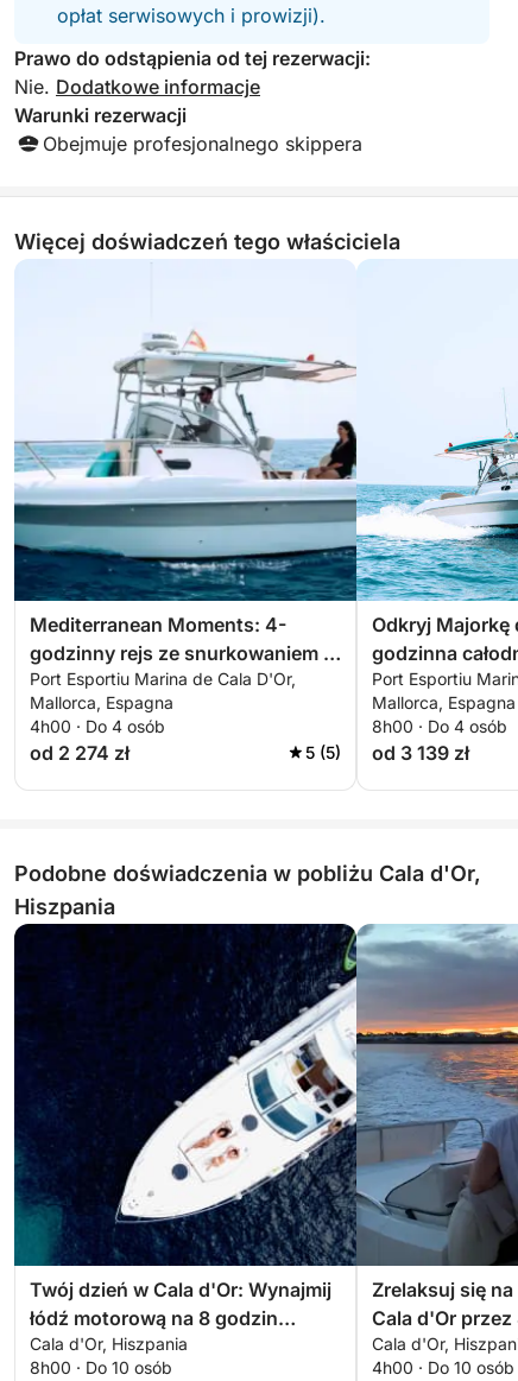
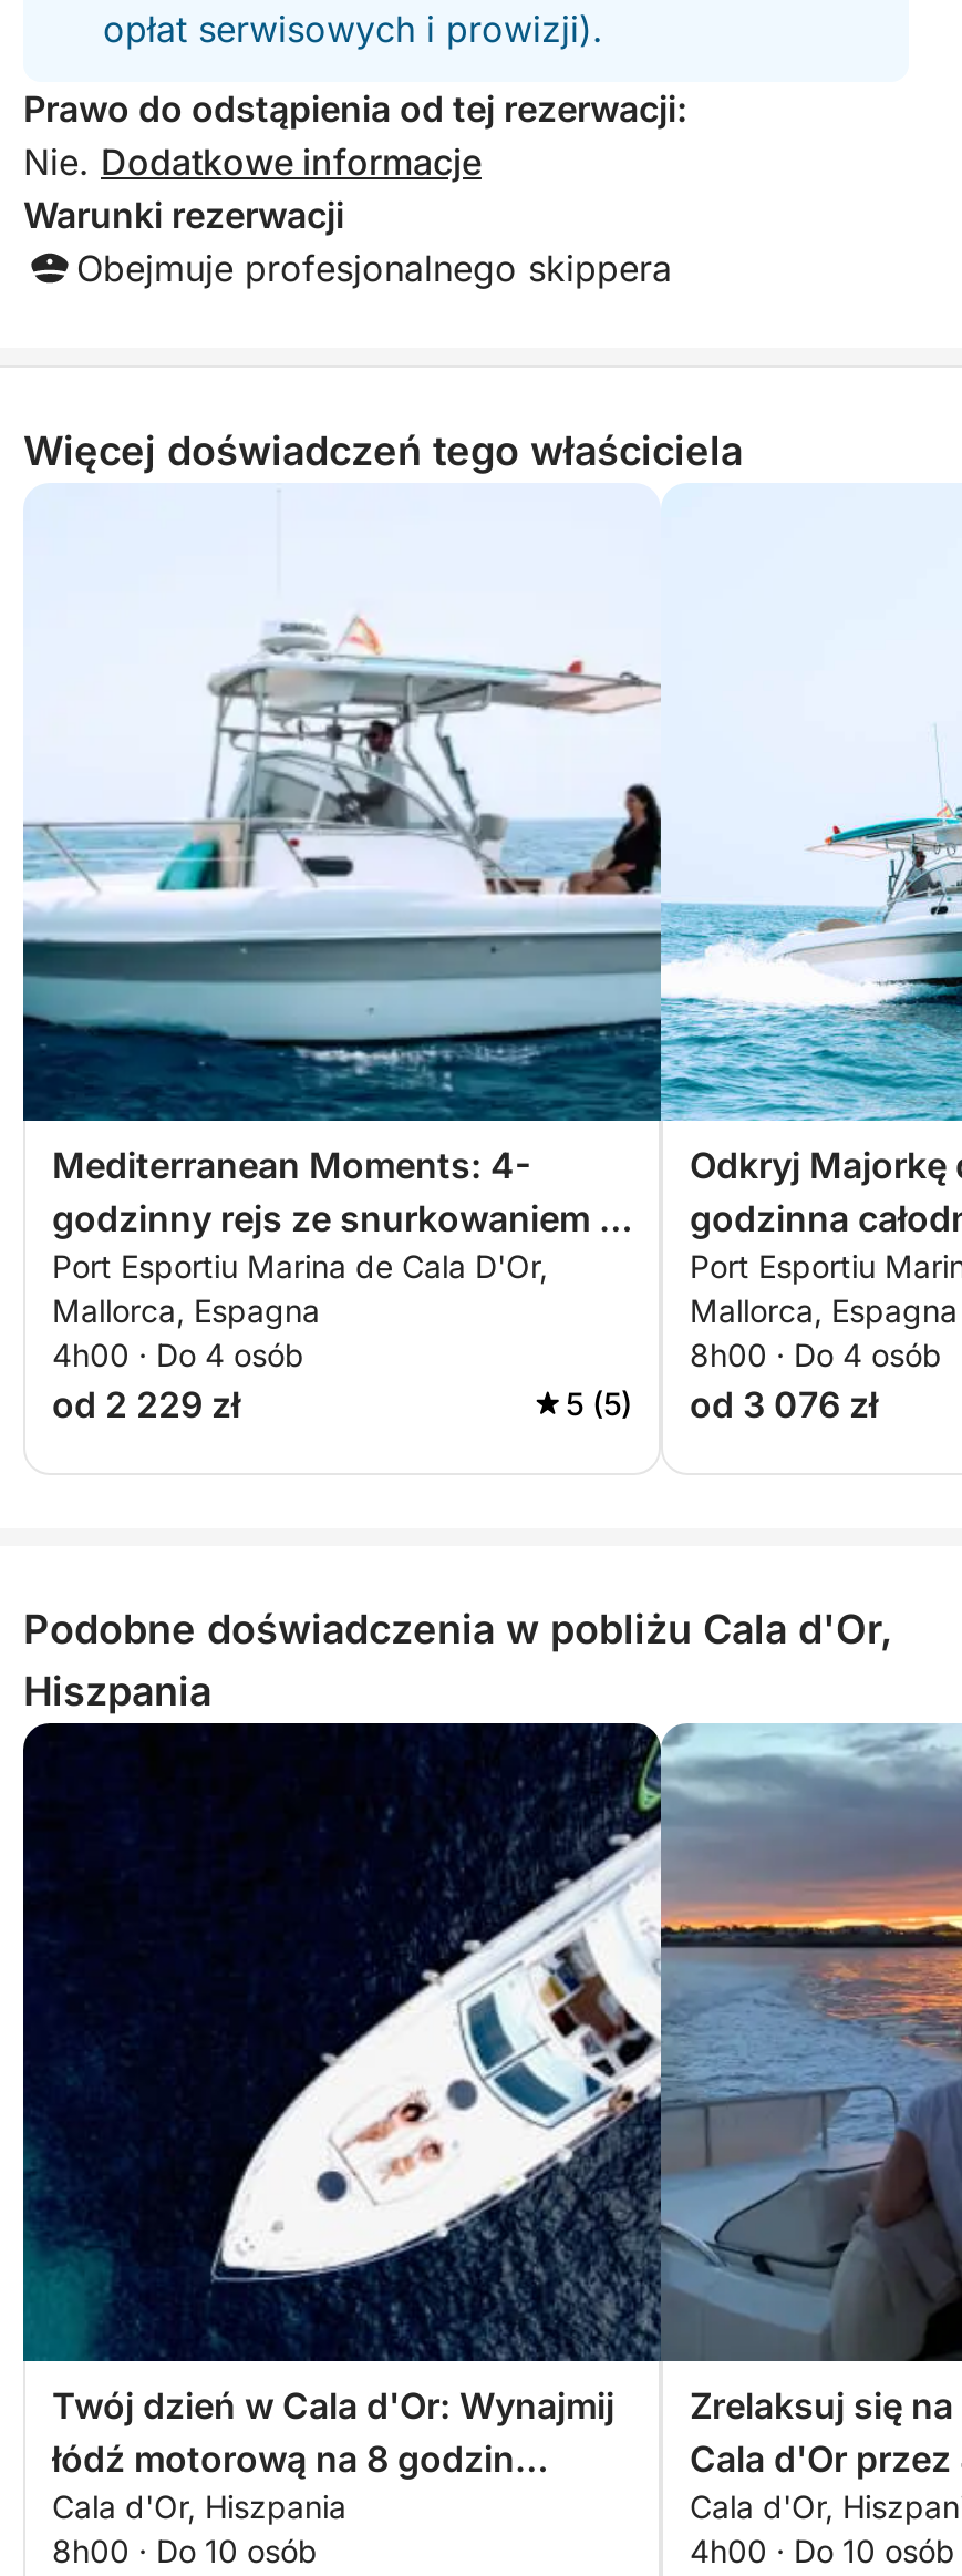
- od 2 274 zł
+ od 2 229 zł

- 5 (5) od 3 139 zł
+ 5 (5) od 3 076 zł
